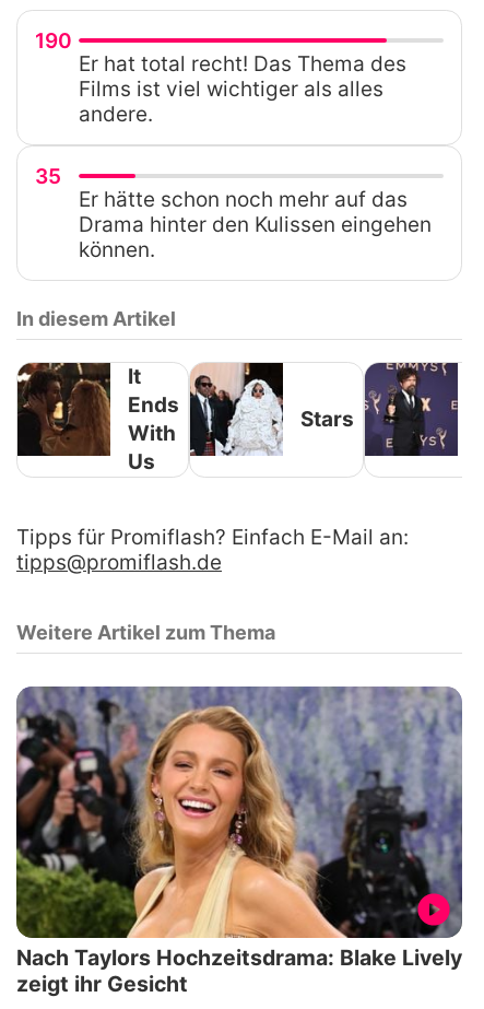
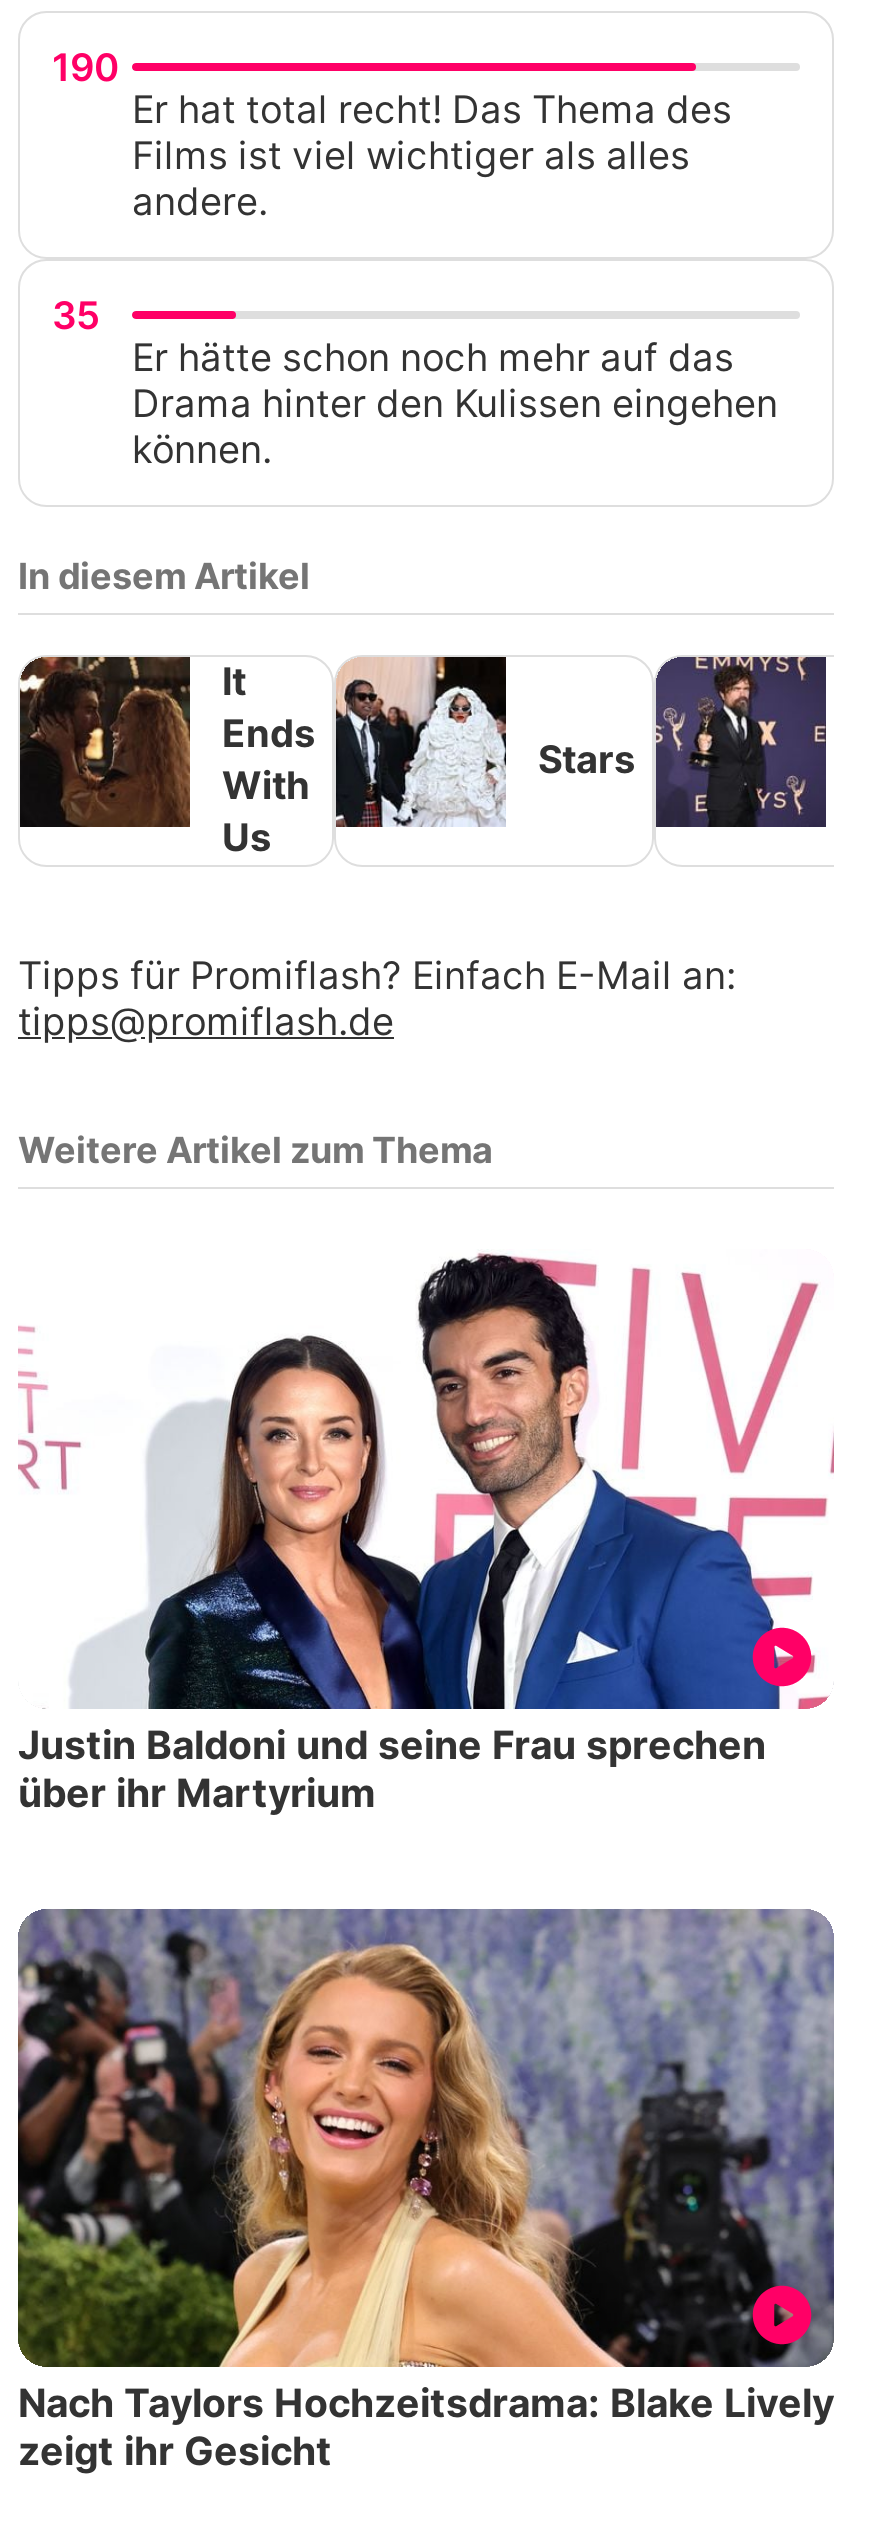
+ [image]
+ Justin Baldoni und seine Frau sprechen
+ über ihr Martyrium
